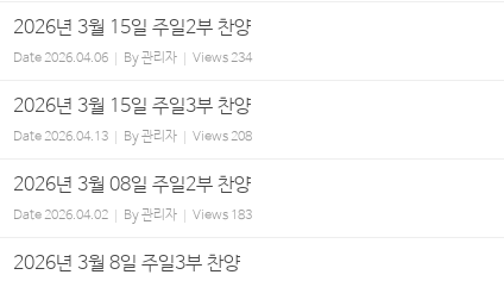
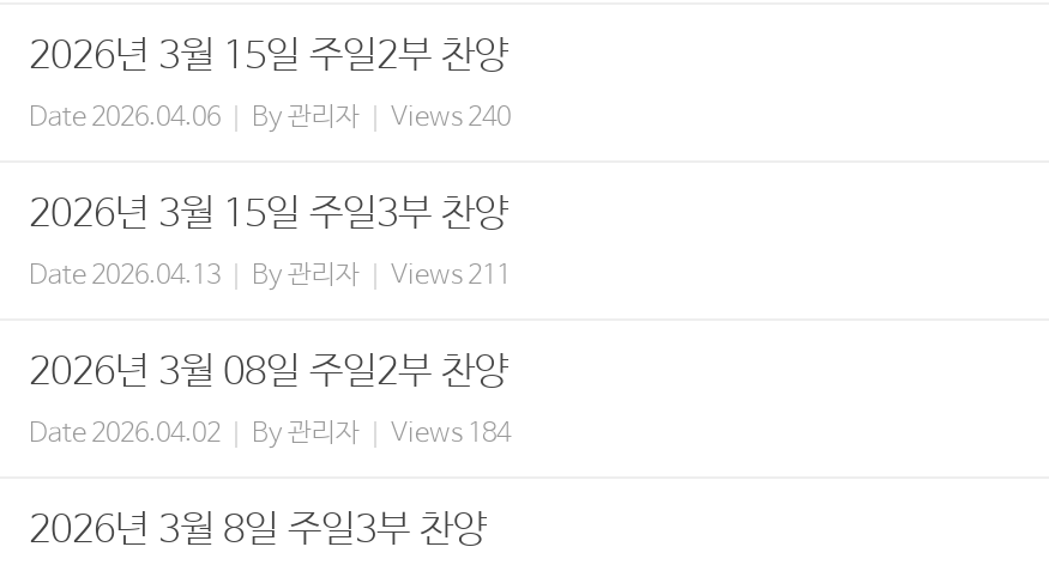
- Date 2026.04.06 By 관리자 Views 234
+ Date 2026.04.06 By 관리자 Views 240

- Date 2026.04.13 By 관리자 Views 208
+ Date 2026.04.13 By 관리자 Views 211

- Date 2026.04.02 By 관리자 Views 183
+ Date 2026.04.02 By 관리자 Views 184
